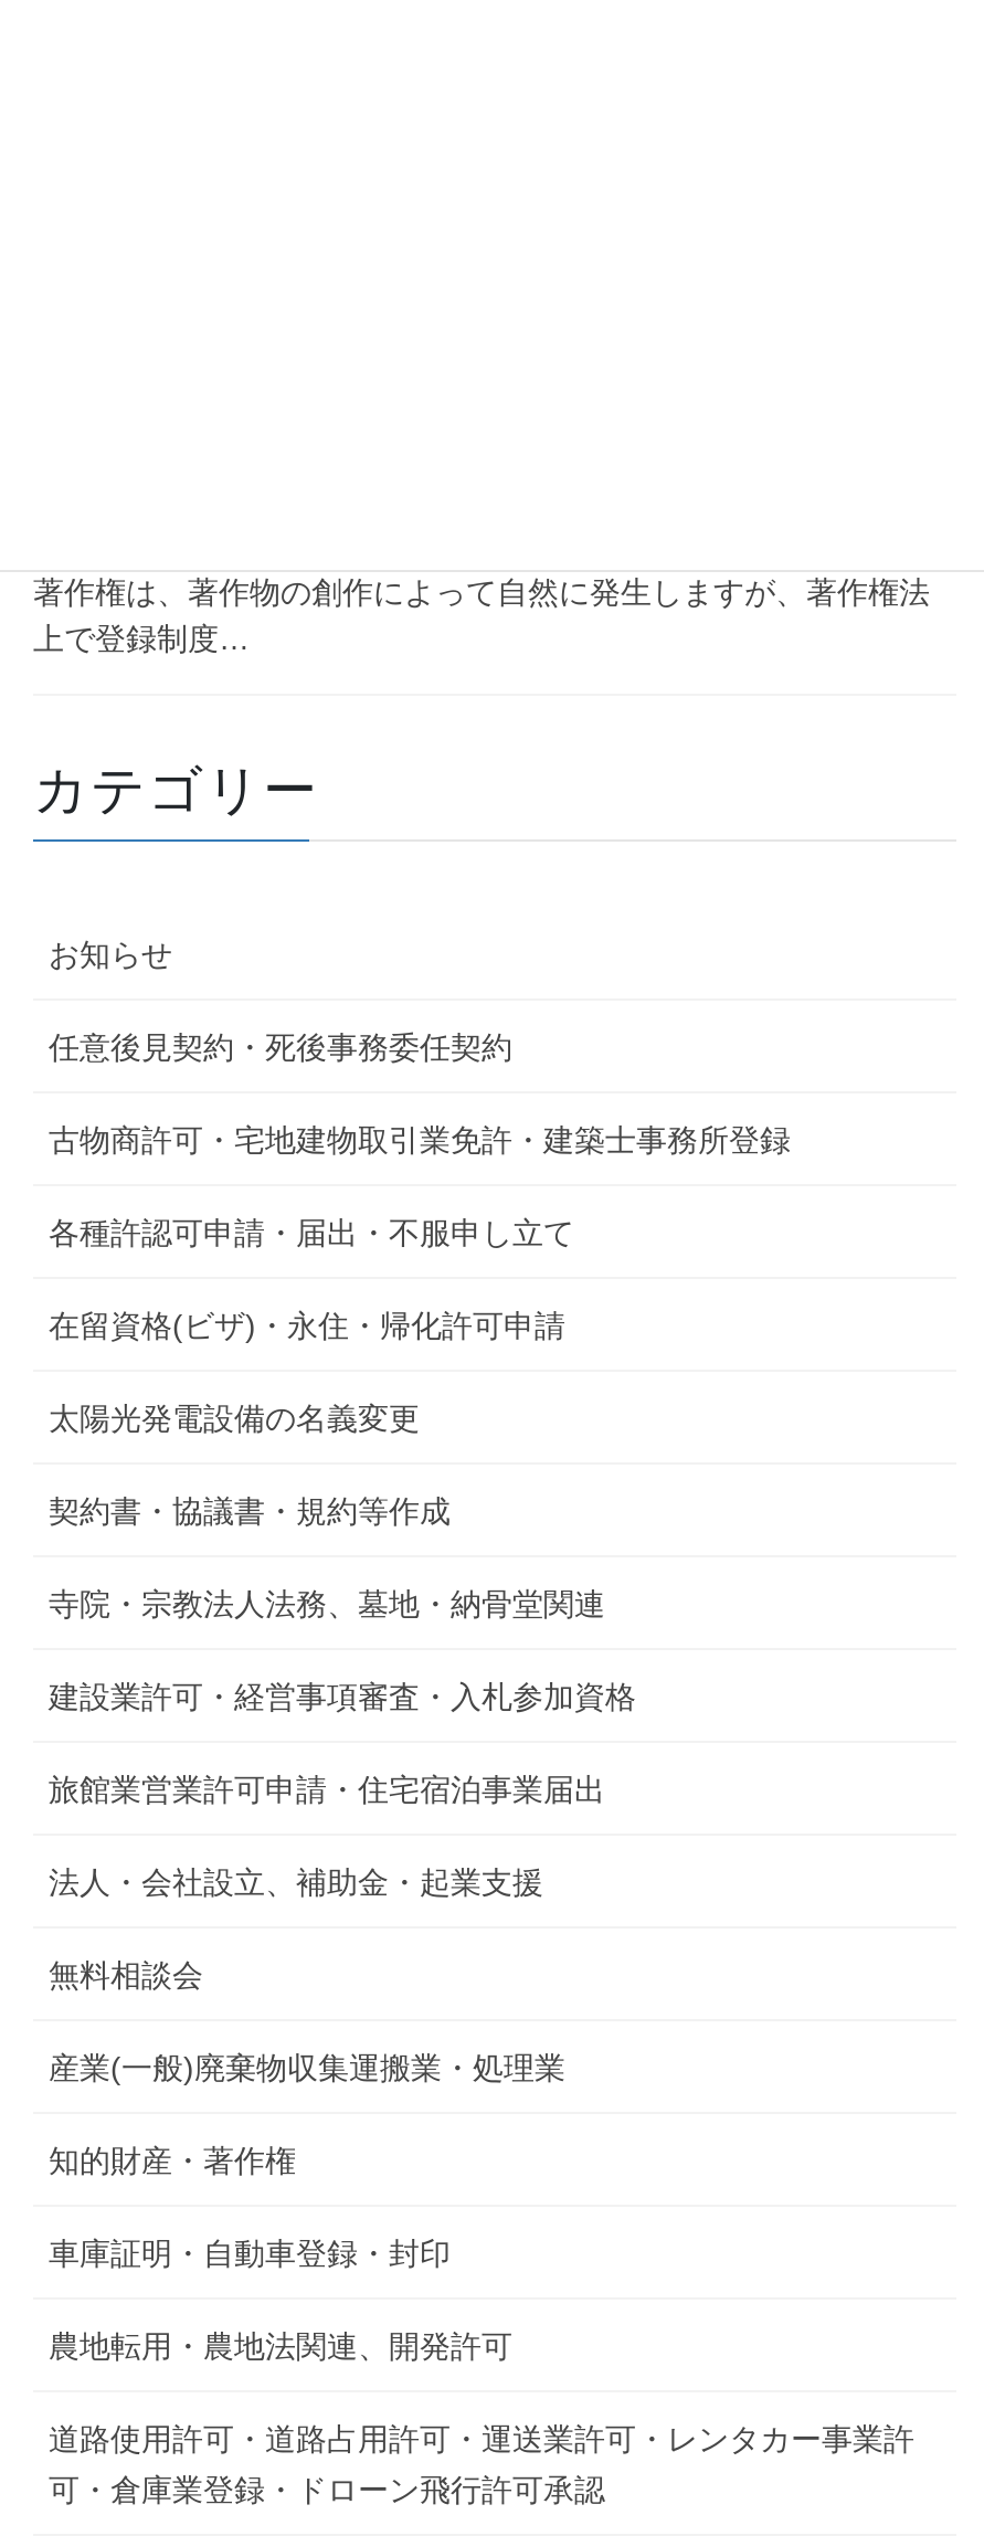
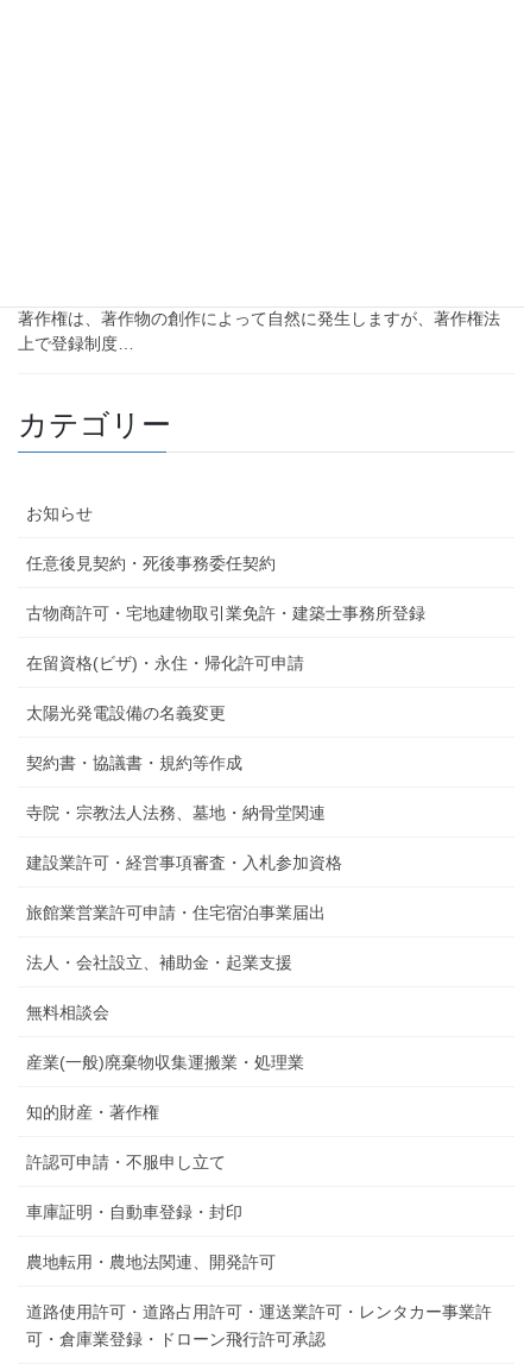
- 各種許認可申請・届出・不服申し立て

moved up: 在留資格(ビザ)・永住・帰化許可申請 | 太陽光発電設備の名義変更 | 契約書・協議書・規約等作成 | ... | 産業(一般)廃棄物収集運搬業・処理業 | 知的財産・著作権

+ 許認可申請・不服申し立て
